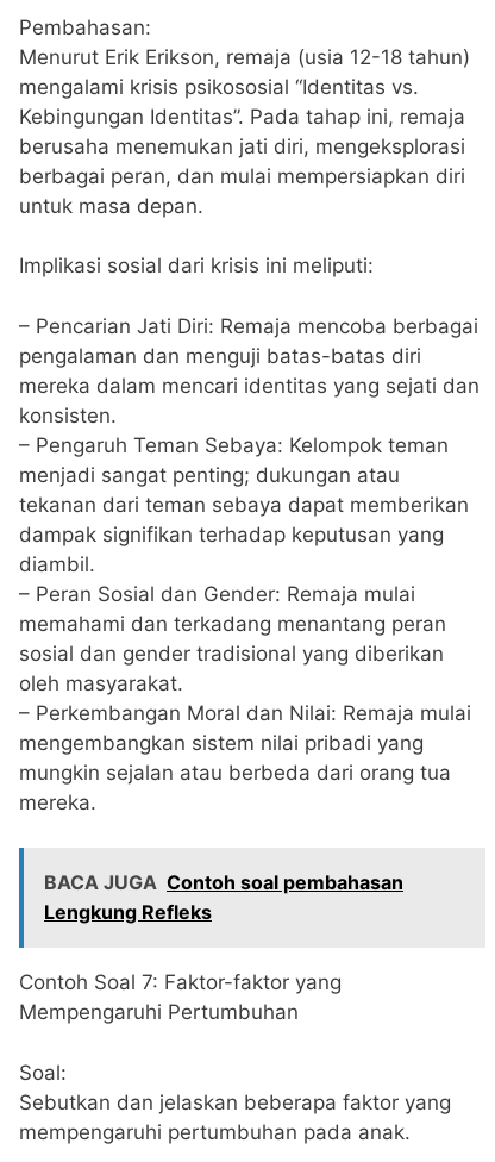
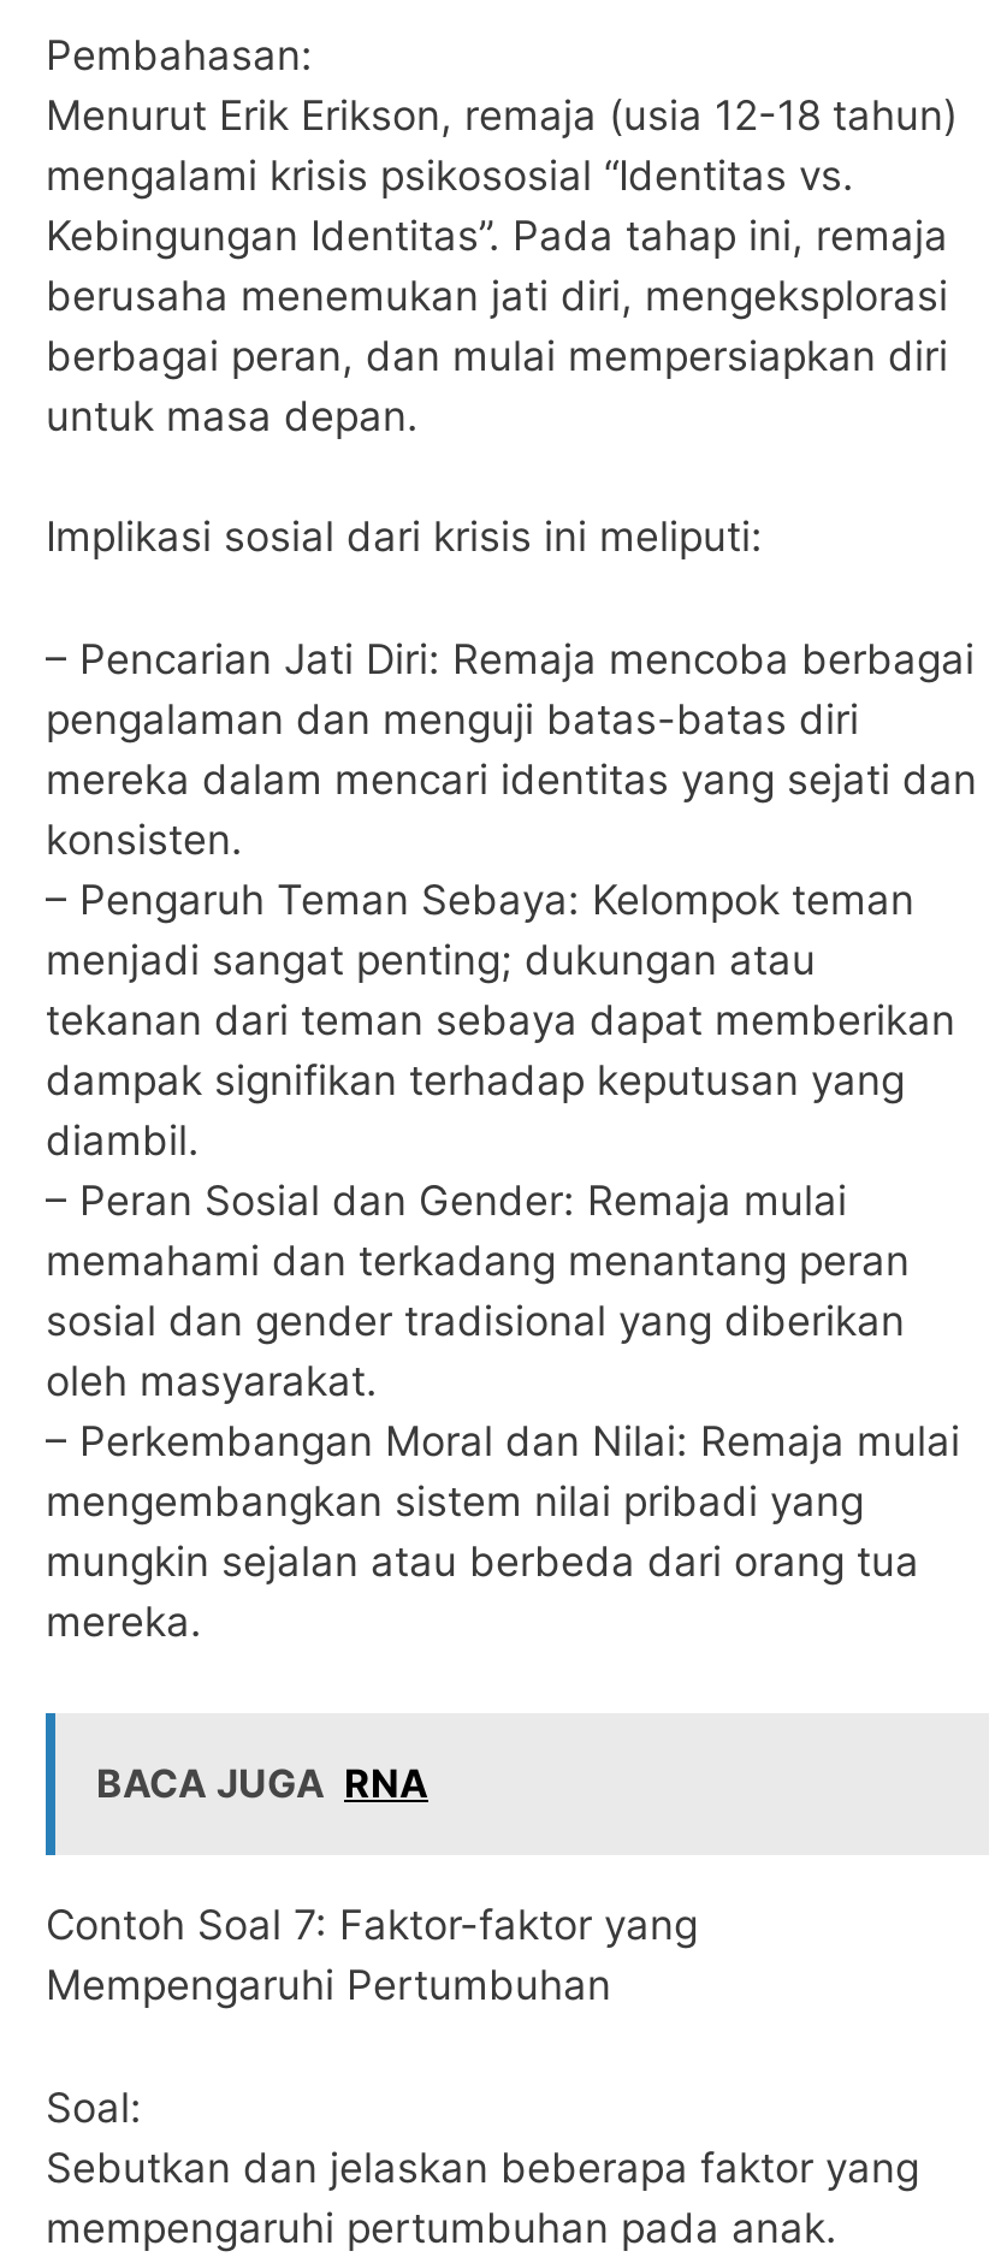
- BACA JUGA Contoh soal pembahasan
- Lengkung Refleks
+ BACA JUGA RNA
